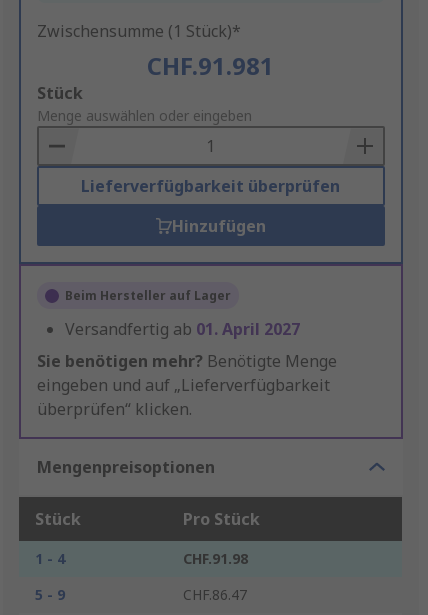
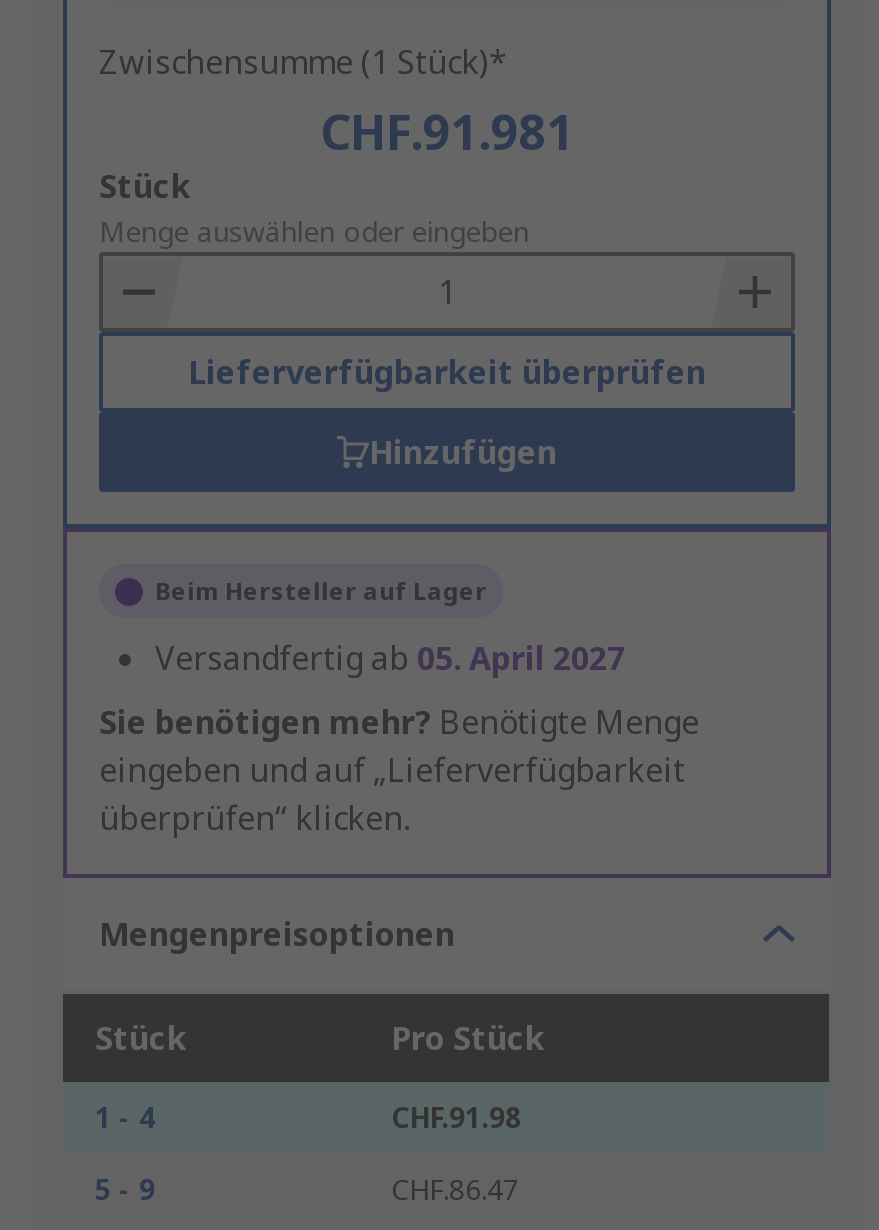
- Versandfertig ab 01. April 2027
+ Versandfertig ab 05. April 2027
